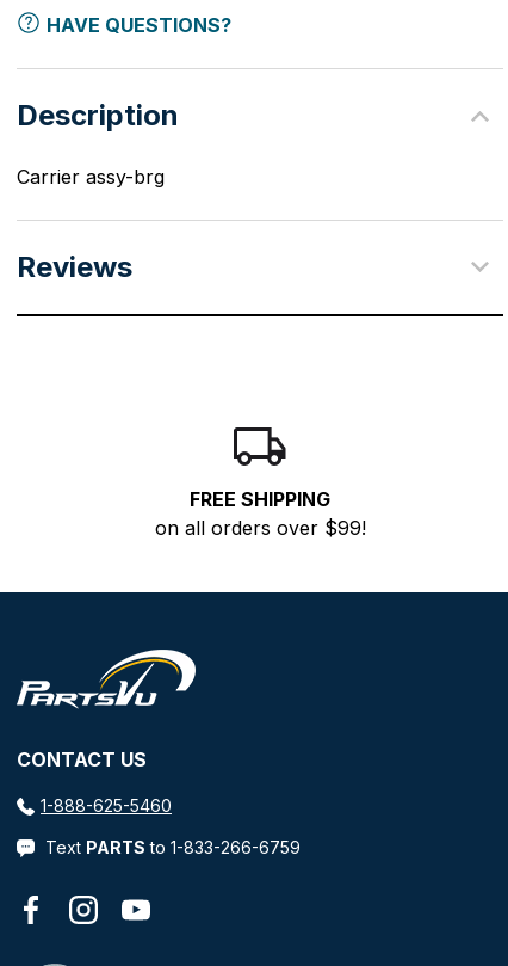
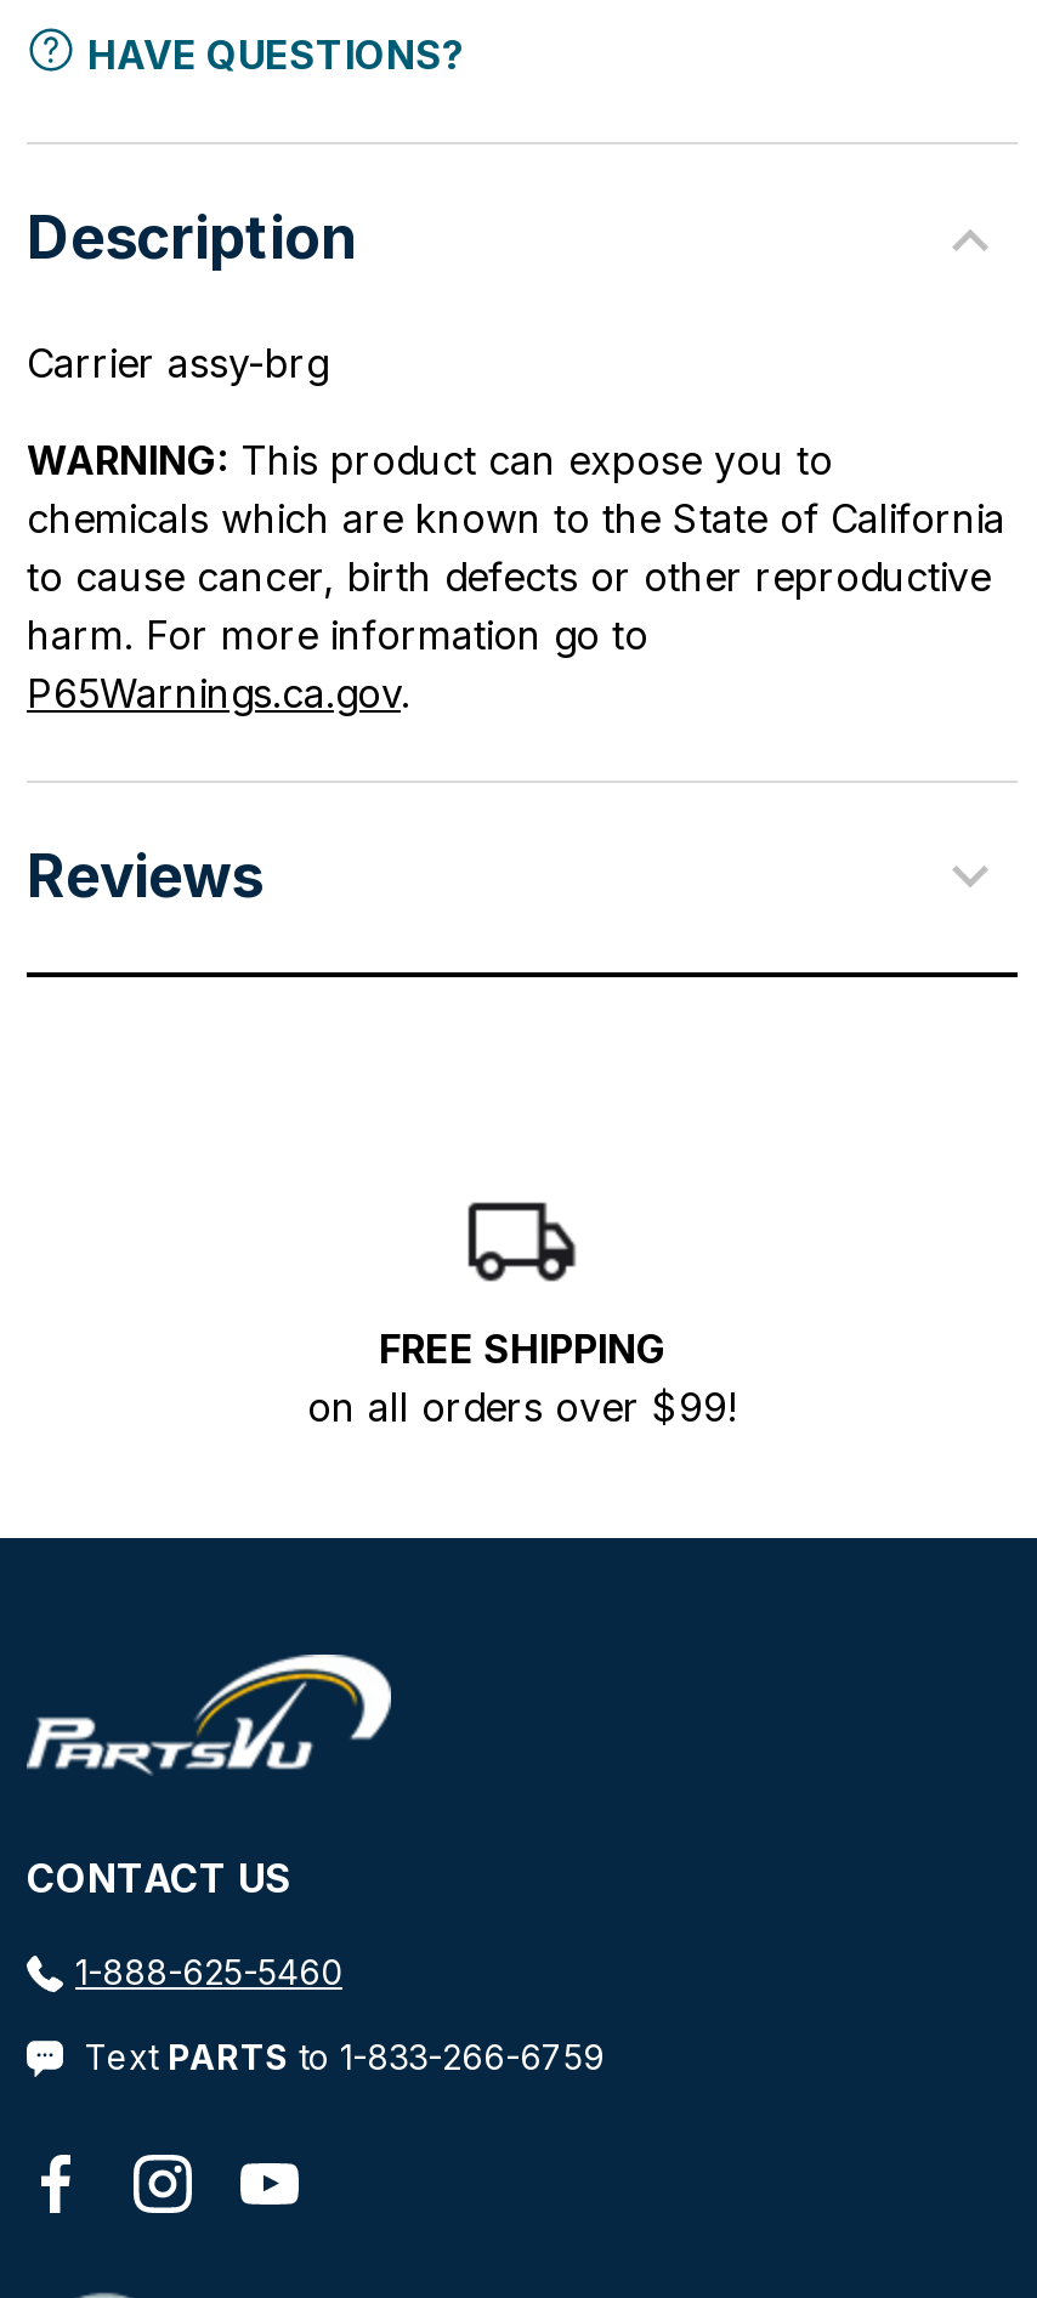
+ WARNING: This product can expose you to
+ chemicals which are known to the State of California
+ to cause cancer, birth defects or other reproductive
+ harm. For more information go to
+ P65Warnings.ca.gov.
